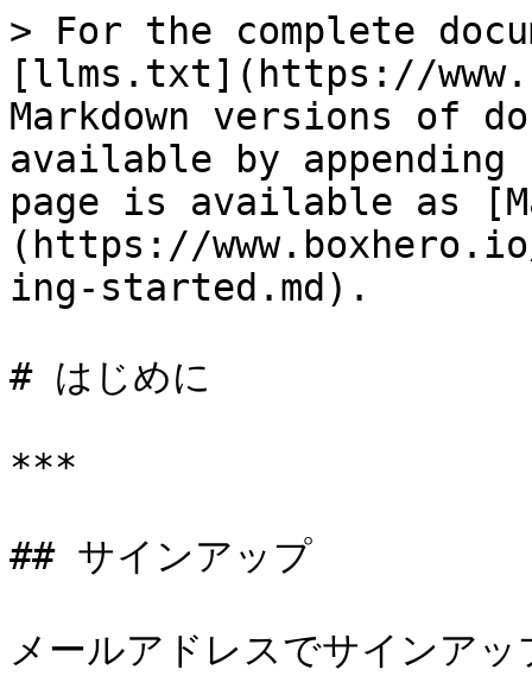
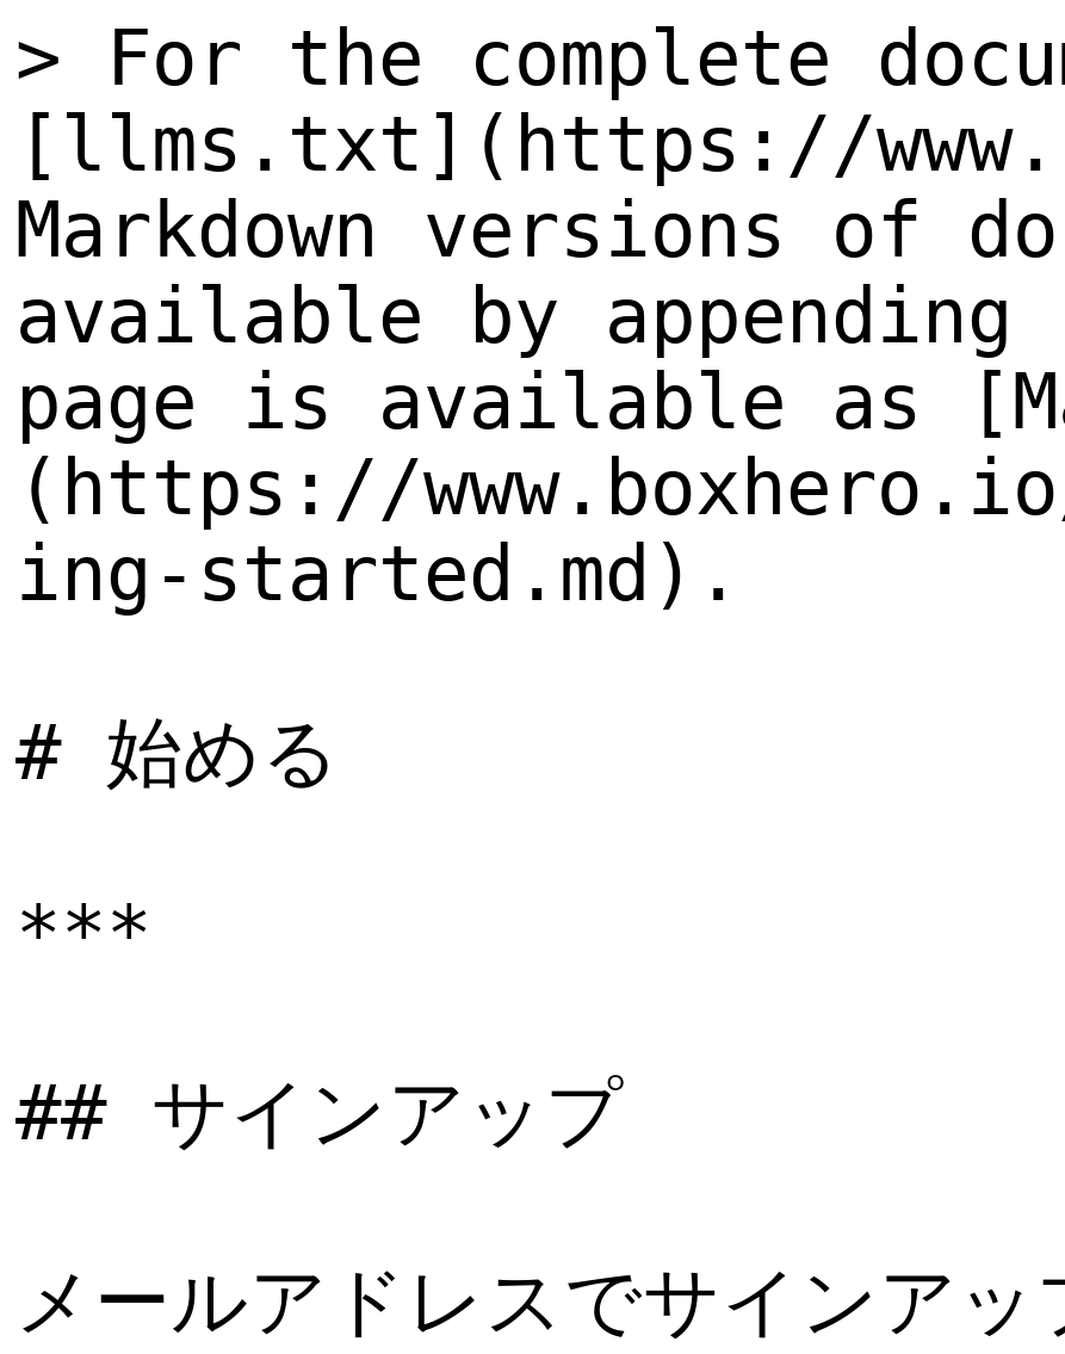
- # はじめに
+ # 始める
